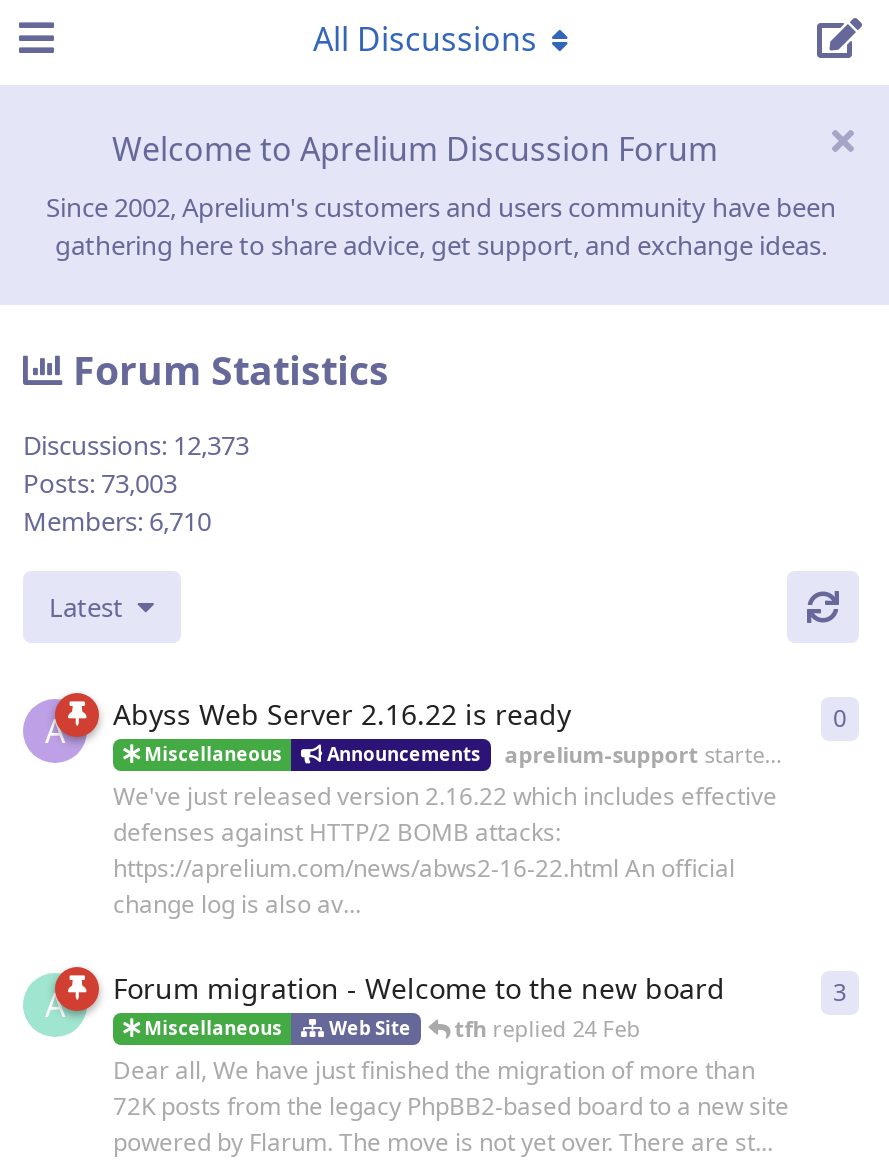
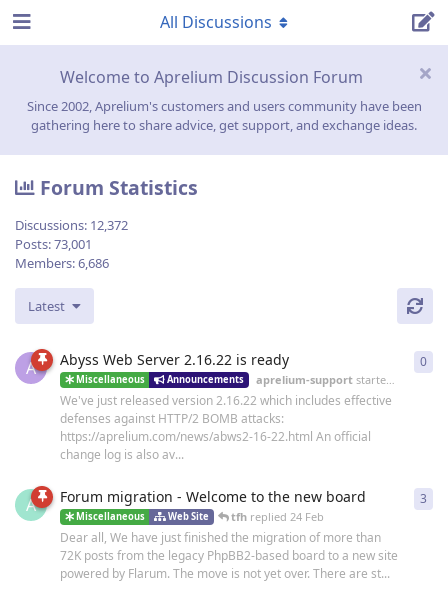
- Discussions: 12,373
+ Discussions: 12,372

- Posts: 73,003
+ Posts: 73,001

- Members: 6,710
+ Members: 6,686
